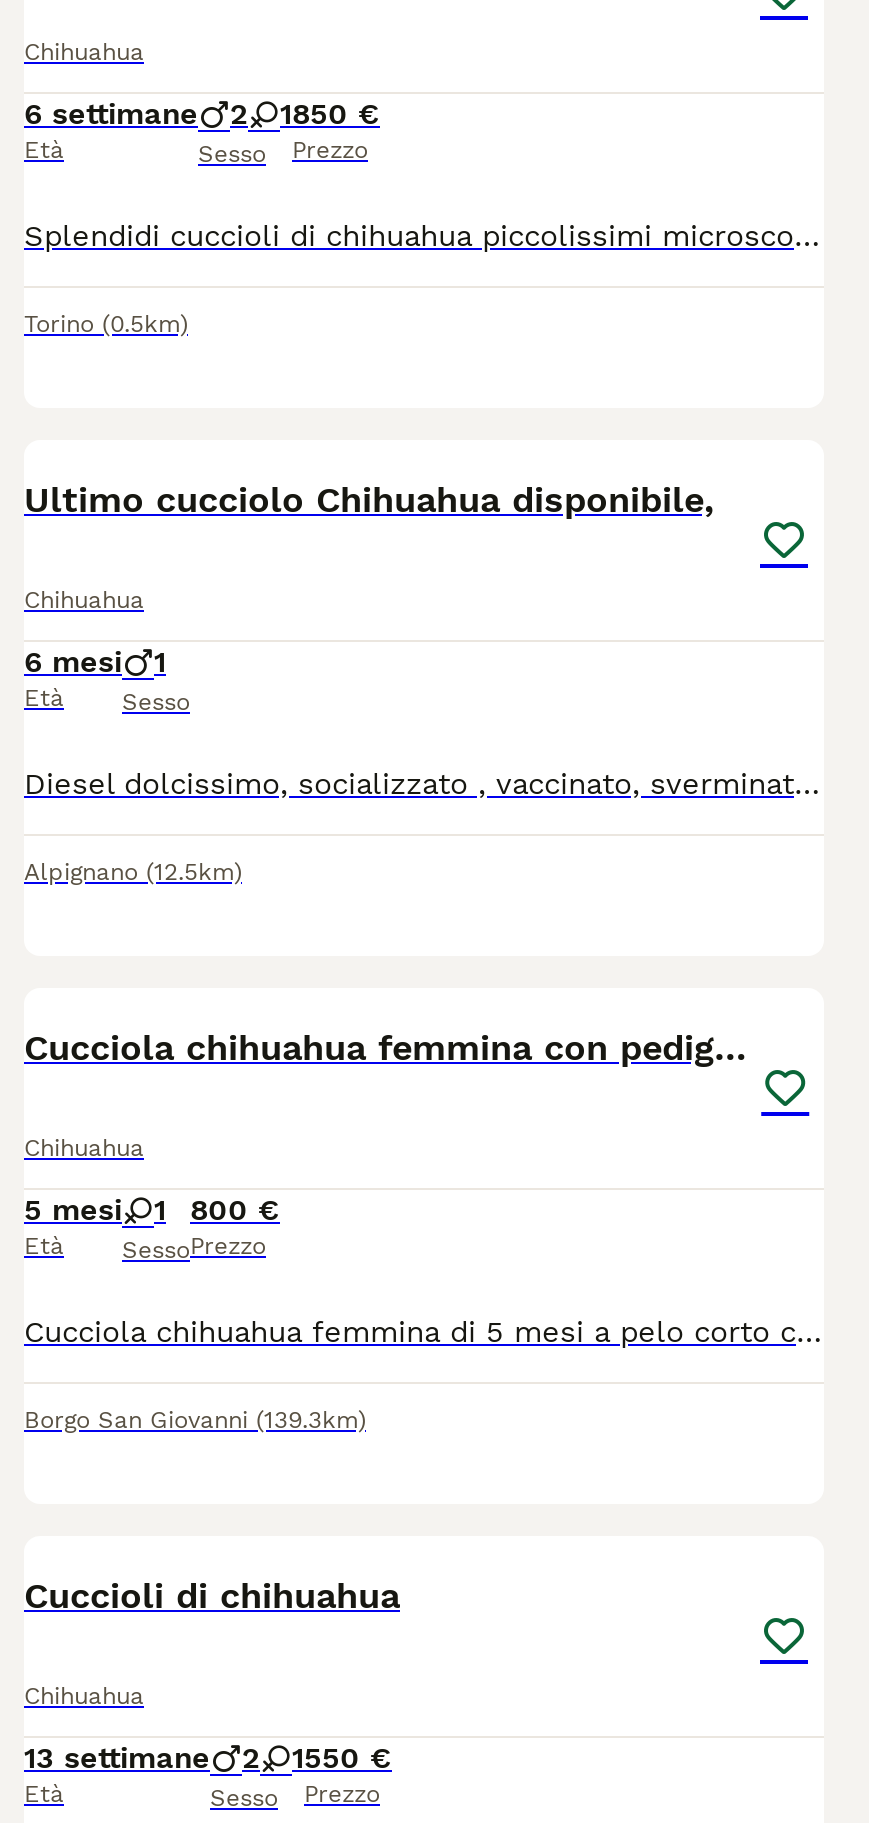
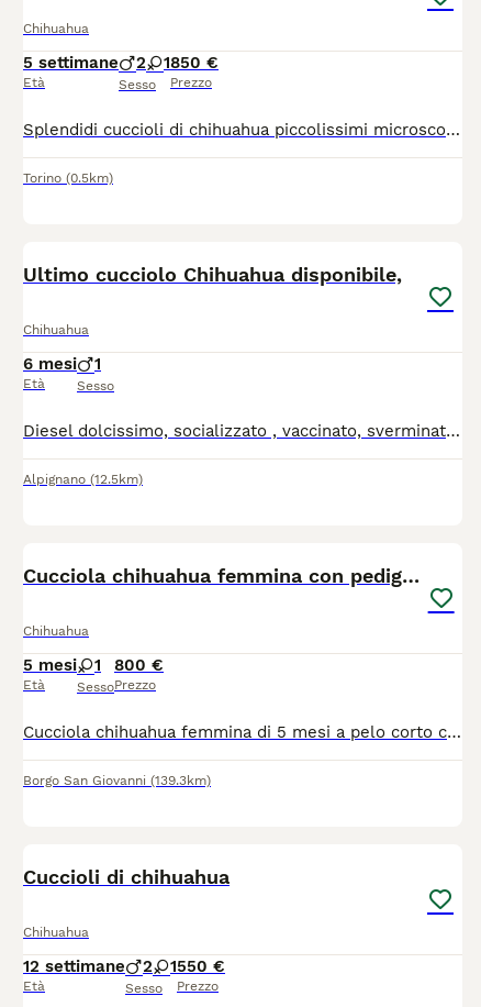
- 6 settimane 2 1 850 €
+ 5 settimane 2 1 850 €

- 13 settimane 2 1 550 €
+ 12 settimane 2 1 550 €
